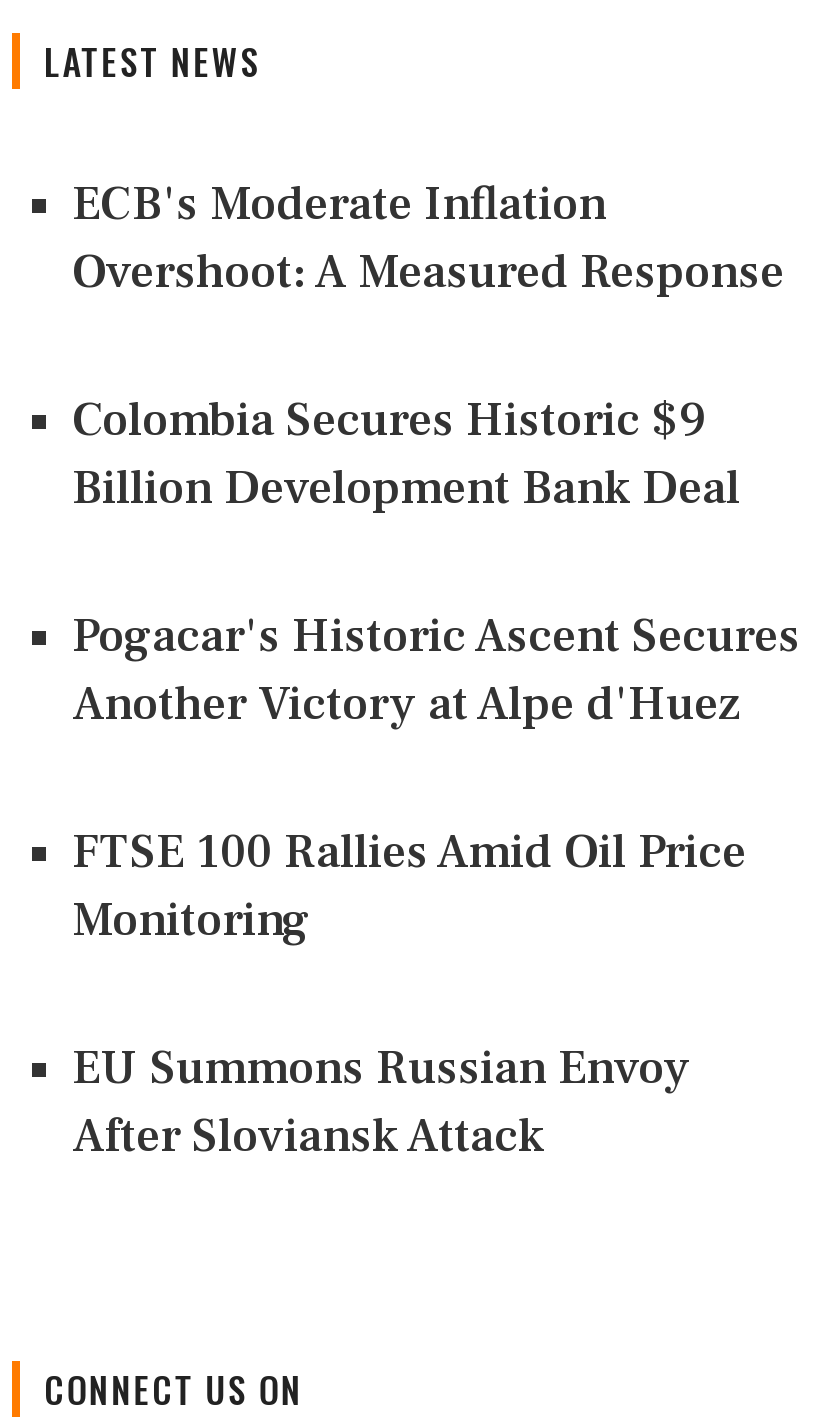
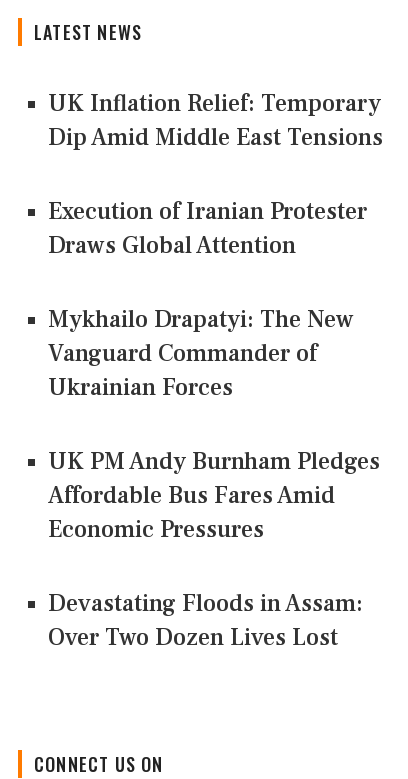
- ECB's Moderate Inflation
- Overshoot: A Measured Response
+ UK Inflation Relief: Temporary
+ Dip Amid Middle East Tensions

- Colombia Secures Historic $9
- Billion Development Bank Deal
+ Execution of Iranian Protester
+ Draws Global Attention

- Pogacar's Historic Ascent Secures
- Another Victory at Alpe d'Huez
+ Mykhailo Drapatyi: The New
+ Vanguard Commander of
+ Ukrainian Forces

- FTSE 100 Rallies Amid Oil Price
- Monitoring
+ UK PM Andy Burnham Pledges
+ Affordable Bus Fares Amid
+ Economic Pressures

- EU Summons Russian Envoy
- After Sloviansk Attack
+ Devastating Floods in Assam:
+ Over Two Dozen Lives Lost
